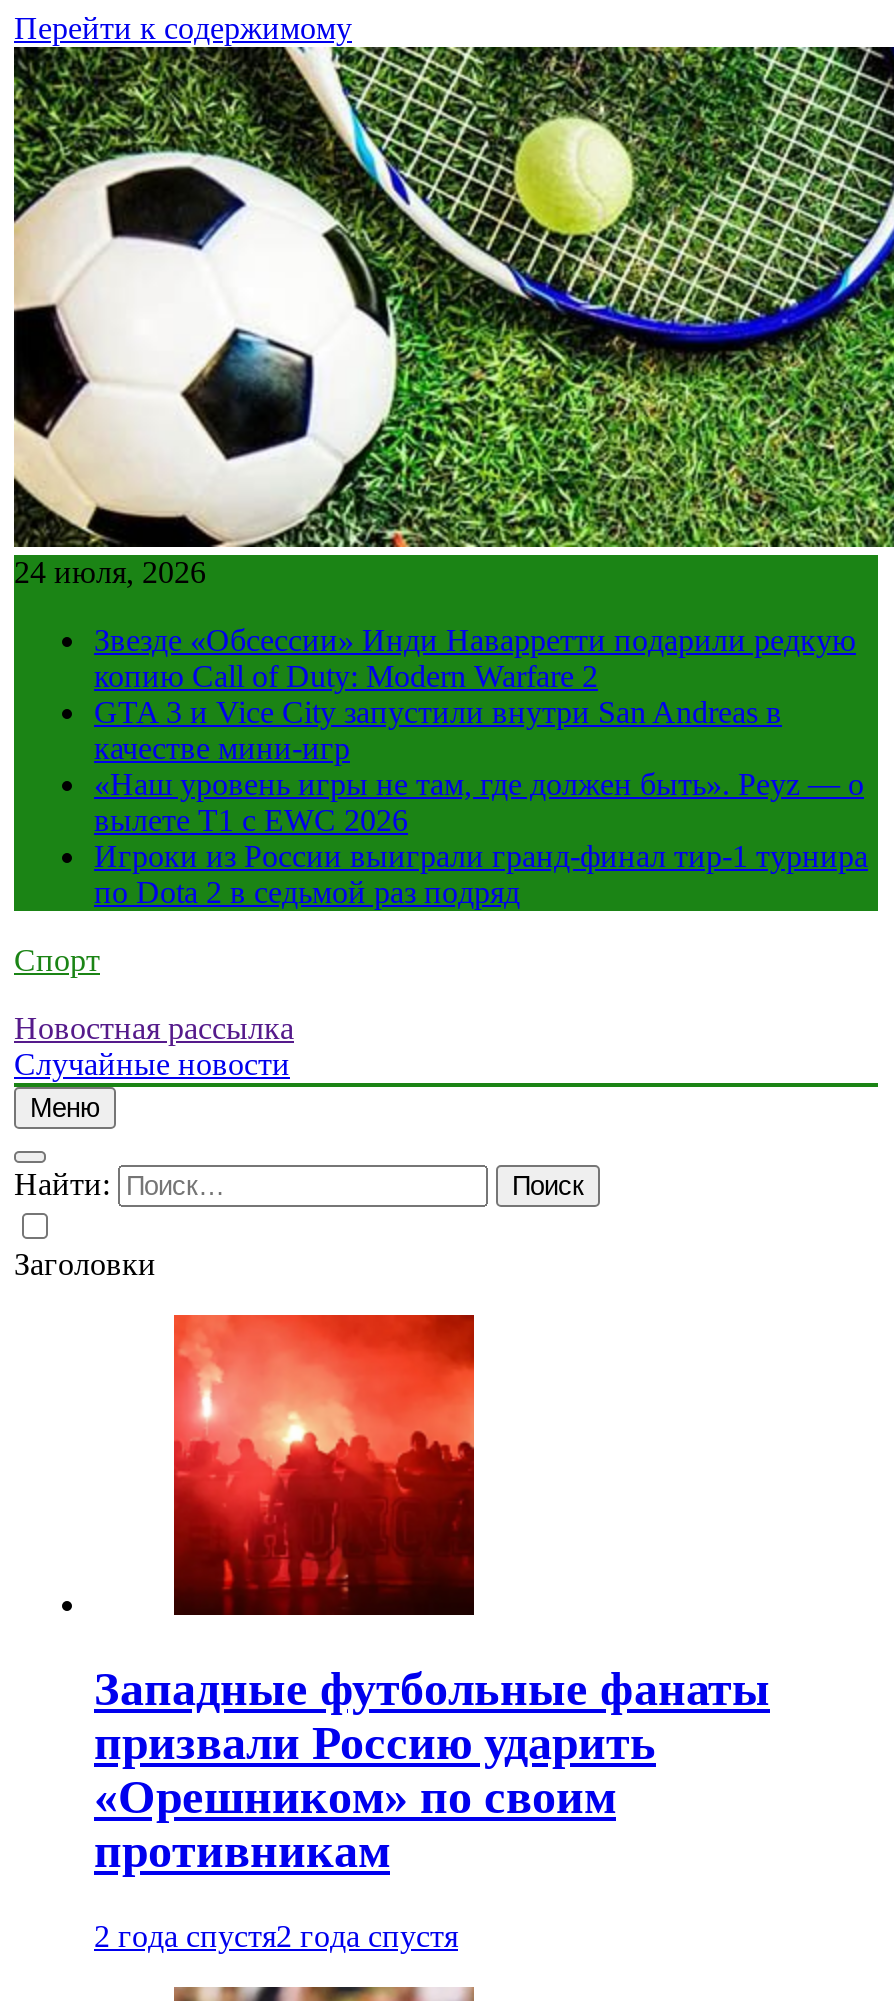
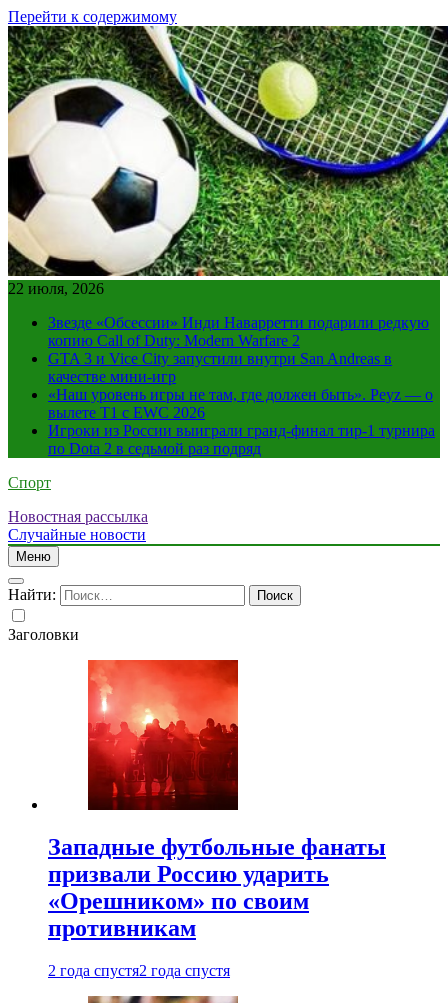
- 24 июля, 2026
+ 22 июля, 2026
